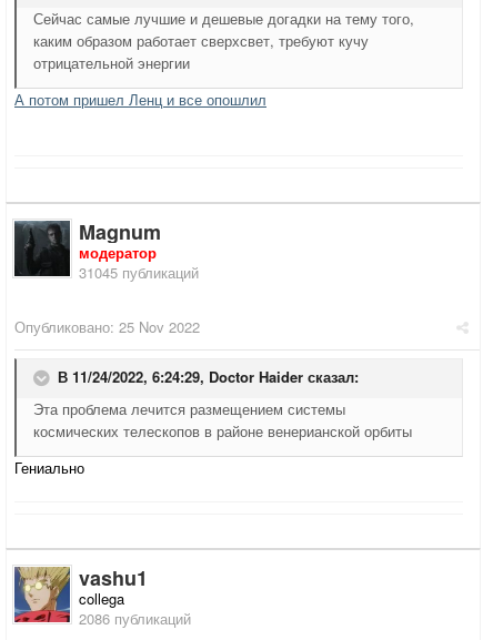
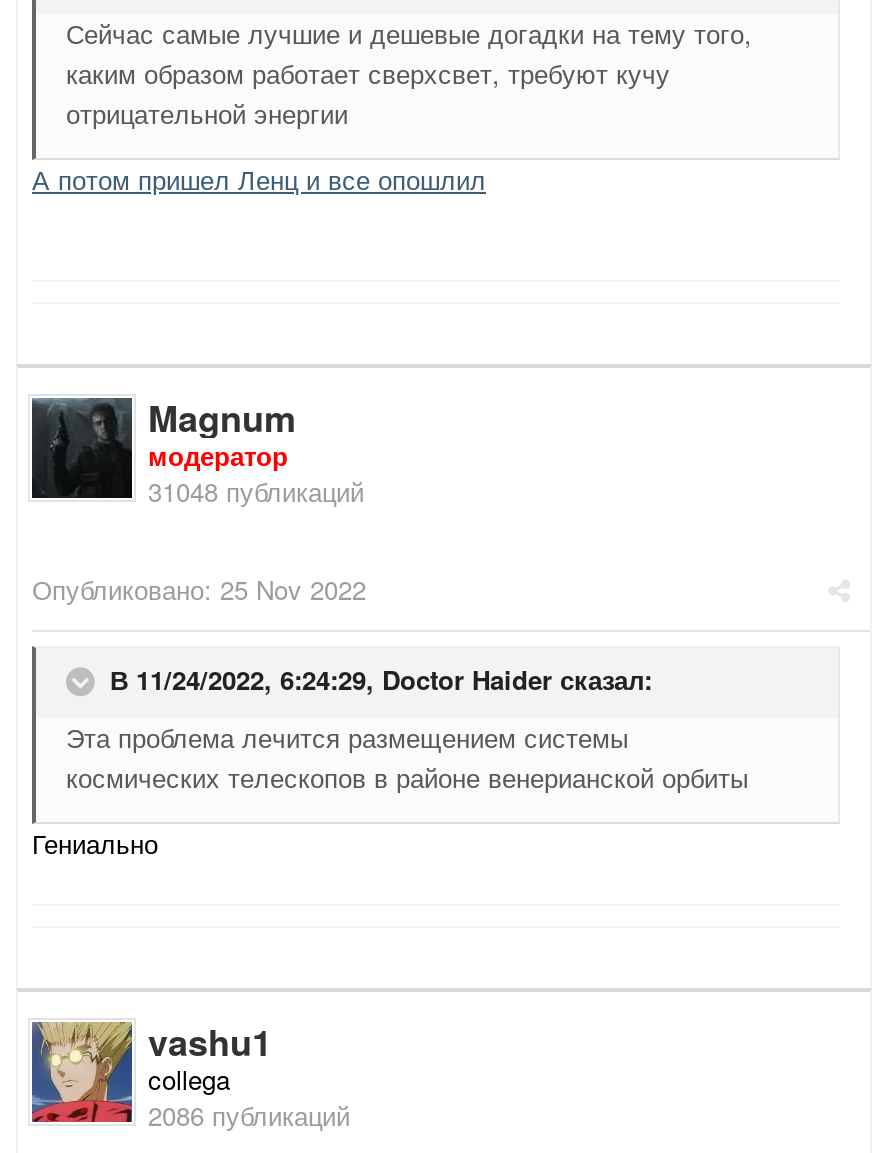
- 31045 публикаций
+ 31048 публикаций
